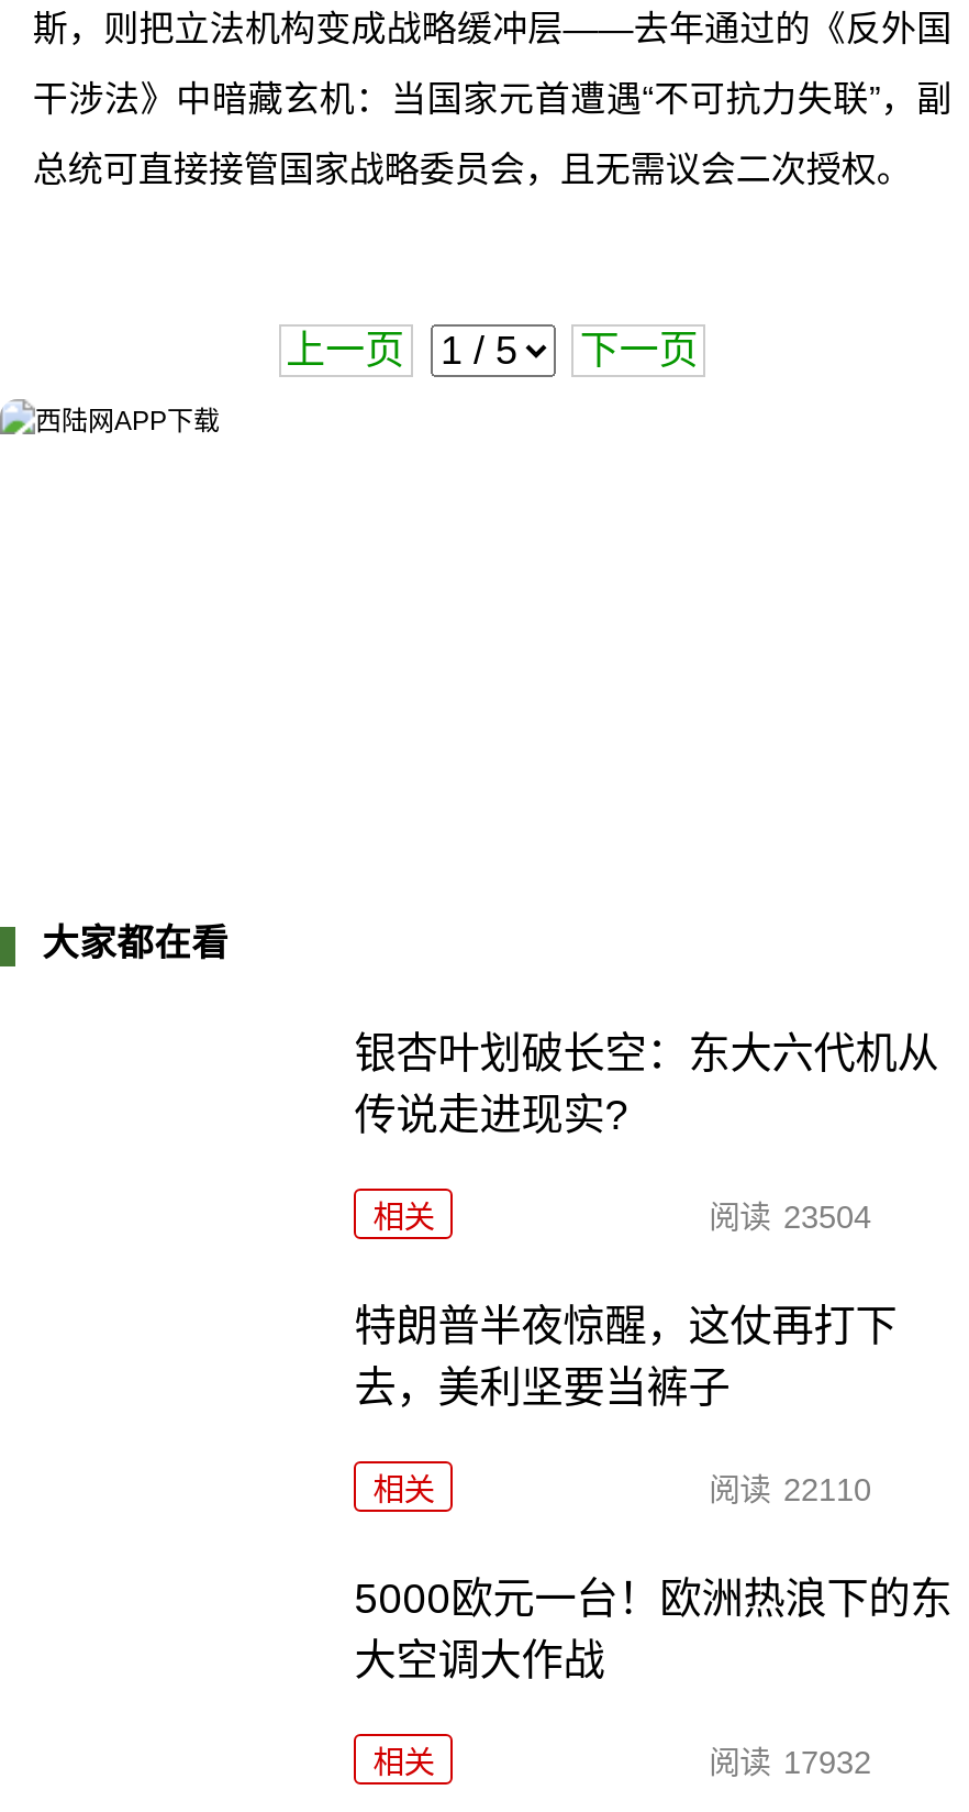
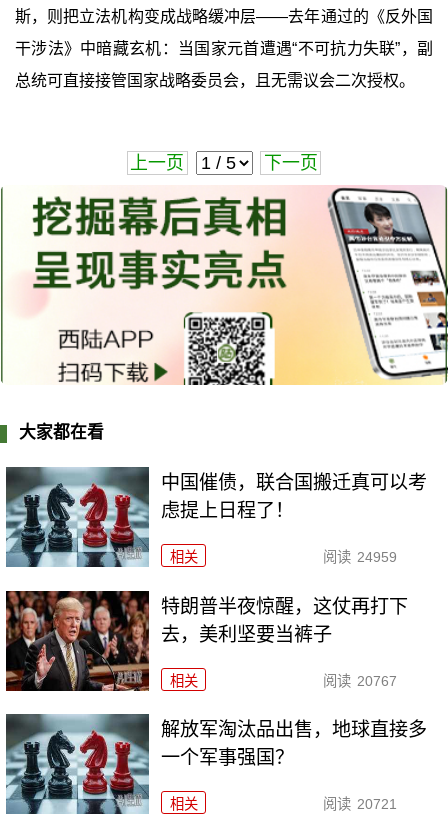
+ [image]

+ [image]

- 银杏叶划破长空：东大六代机从
- 传说走进现实?
+ 中国催债，联合国搬迁真可以考
+ 虑提上日程了！

- 阅读 23504
+ 阅读 24959

+ [image]

- 阅读 22110
+ 阅读 20767

+ [image]

- 5000欧元一台！欧洲热浪下的东
- 大空调大作战
+ 解放军淘汰品出售，地球直接多
+ 一个军事强国？

- 阅读 17932
+ 阅读 20721
